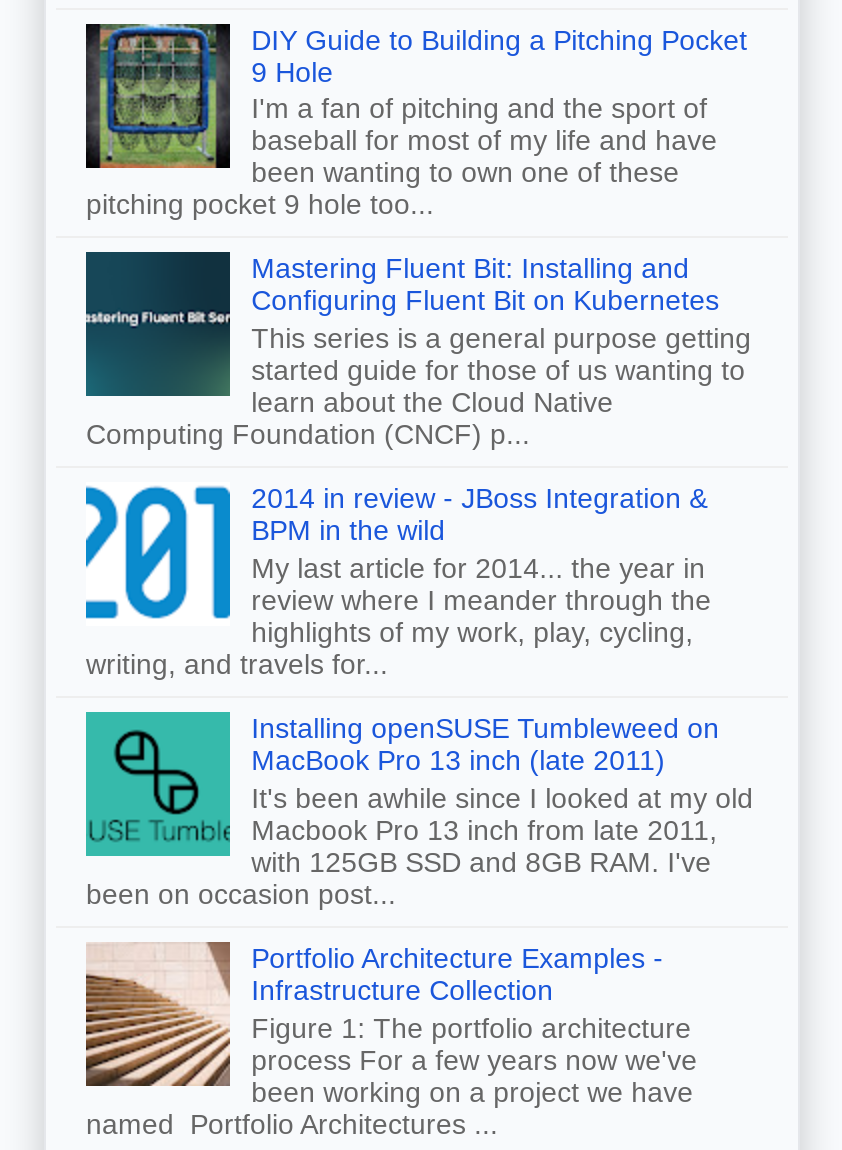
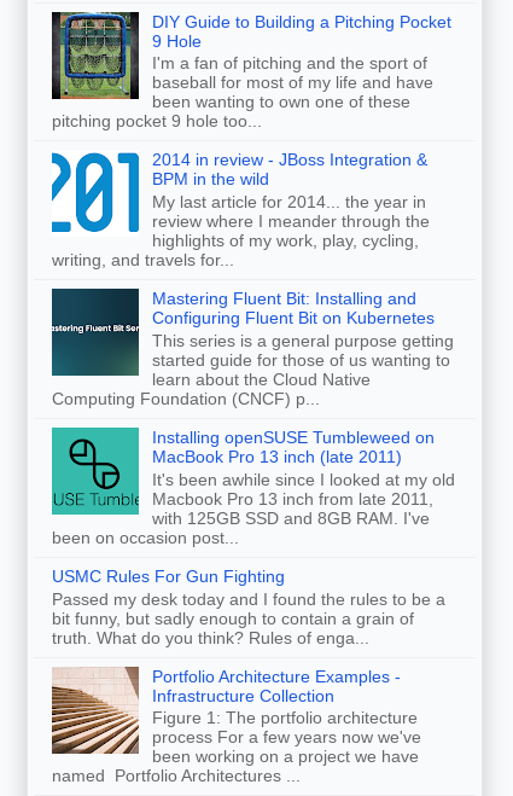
moved down: [image] | Mastering Fluent Bit: Installing and | Configuring Fluent Bit on Kubernetes | This series is a general purpose getting | started guide for those of us wanting to | learn about the Cloud Native | Computing Foundation (CNCF) p...

moved up: 2014 in review - JBoss Integration & | BPM in the wild | My last article for 2014... the year in | review where I meander through the | highlights of my work, play, cycling, | writing, and travels for...

+ USMC Rules For Gun Fighting
+ Passed my desk today and I found the rules to be a
+ bit funny, but sadly enough to contain a grain of
+ truth. What do you think? Rules of enga...
